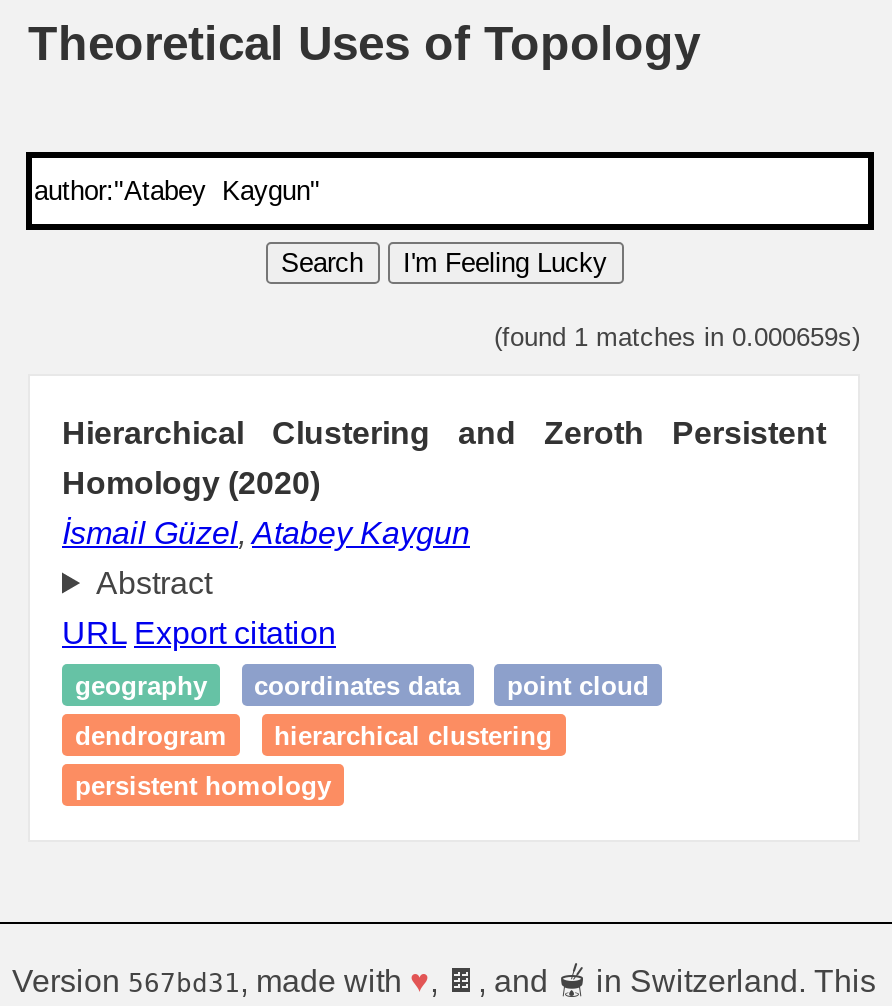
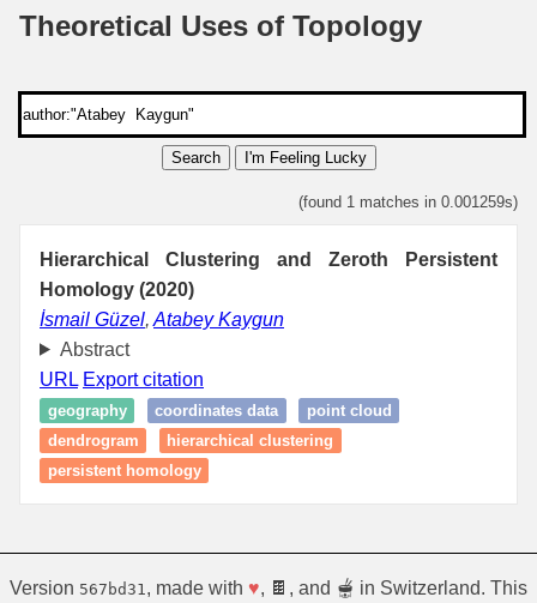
- (found 1 matches in 0.000659s)
+ (found 1 matches in 0.001259s)
